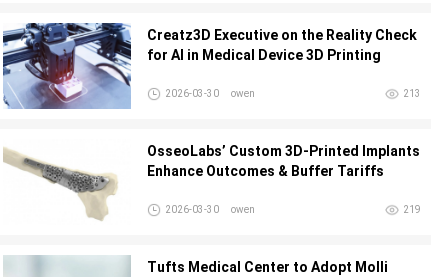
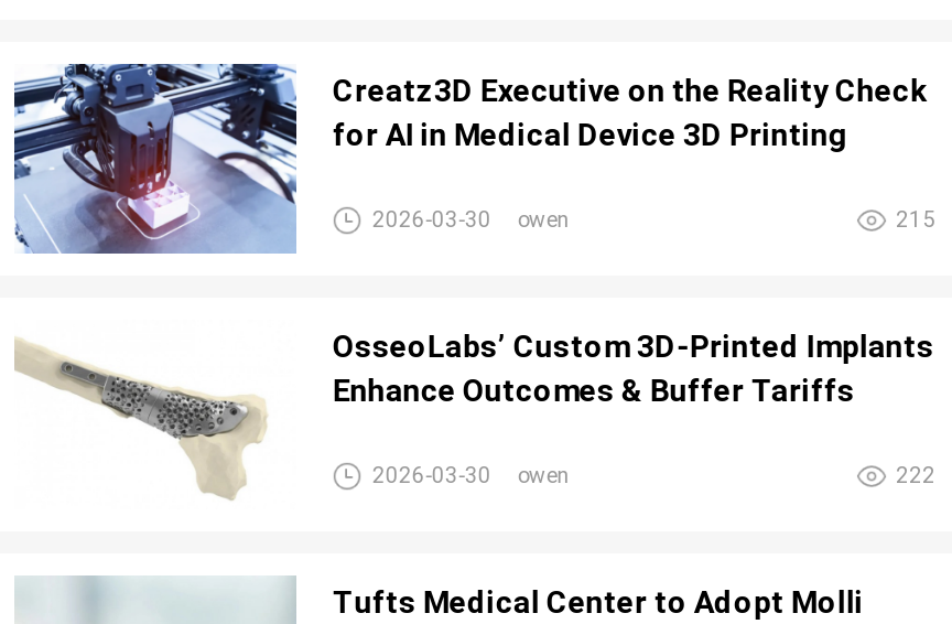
- 213
+ 215

- 219
+ 222
